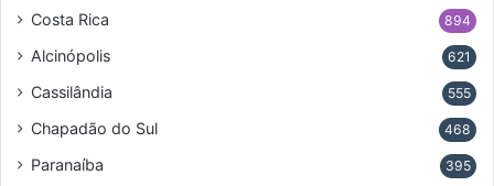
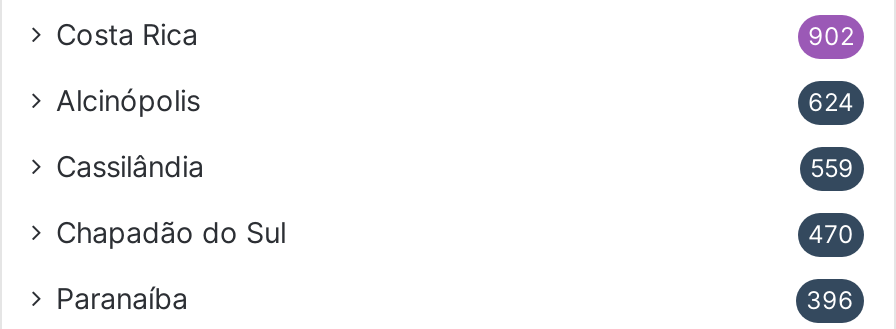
- 894
+ 902

- 621
+ 624

- 555
+ 559

- 468
+ 470

- 395
+ 396
